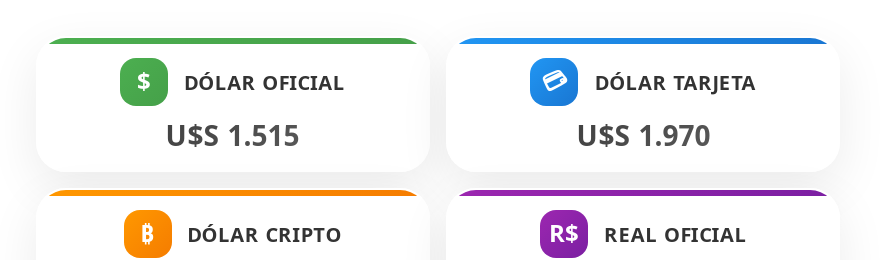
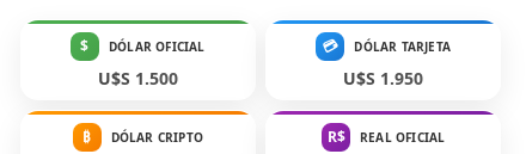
- U$S 1.515
+ U$S 1.500

- U$S 1.970
+ U$S 1.950
